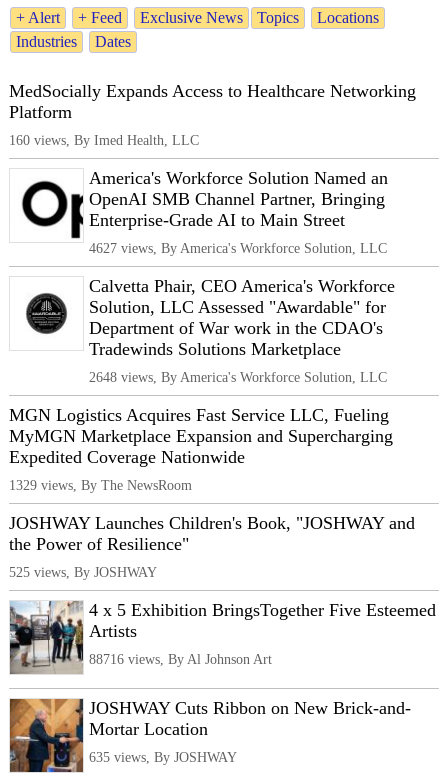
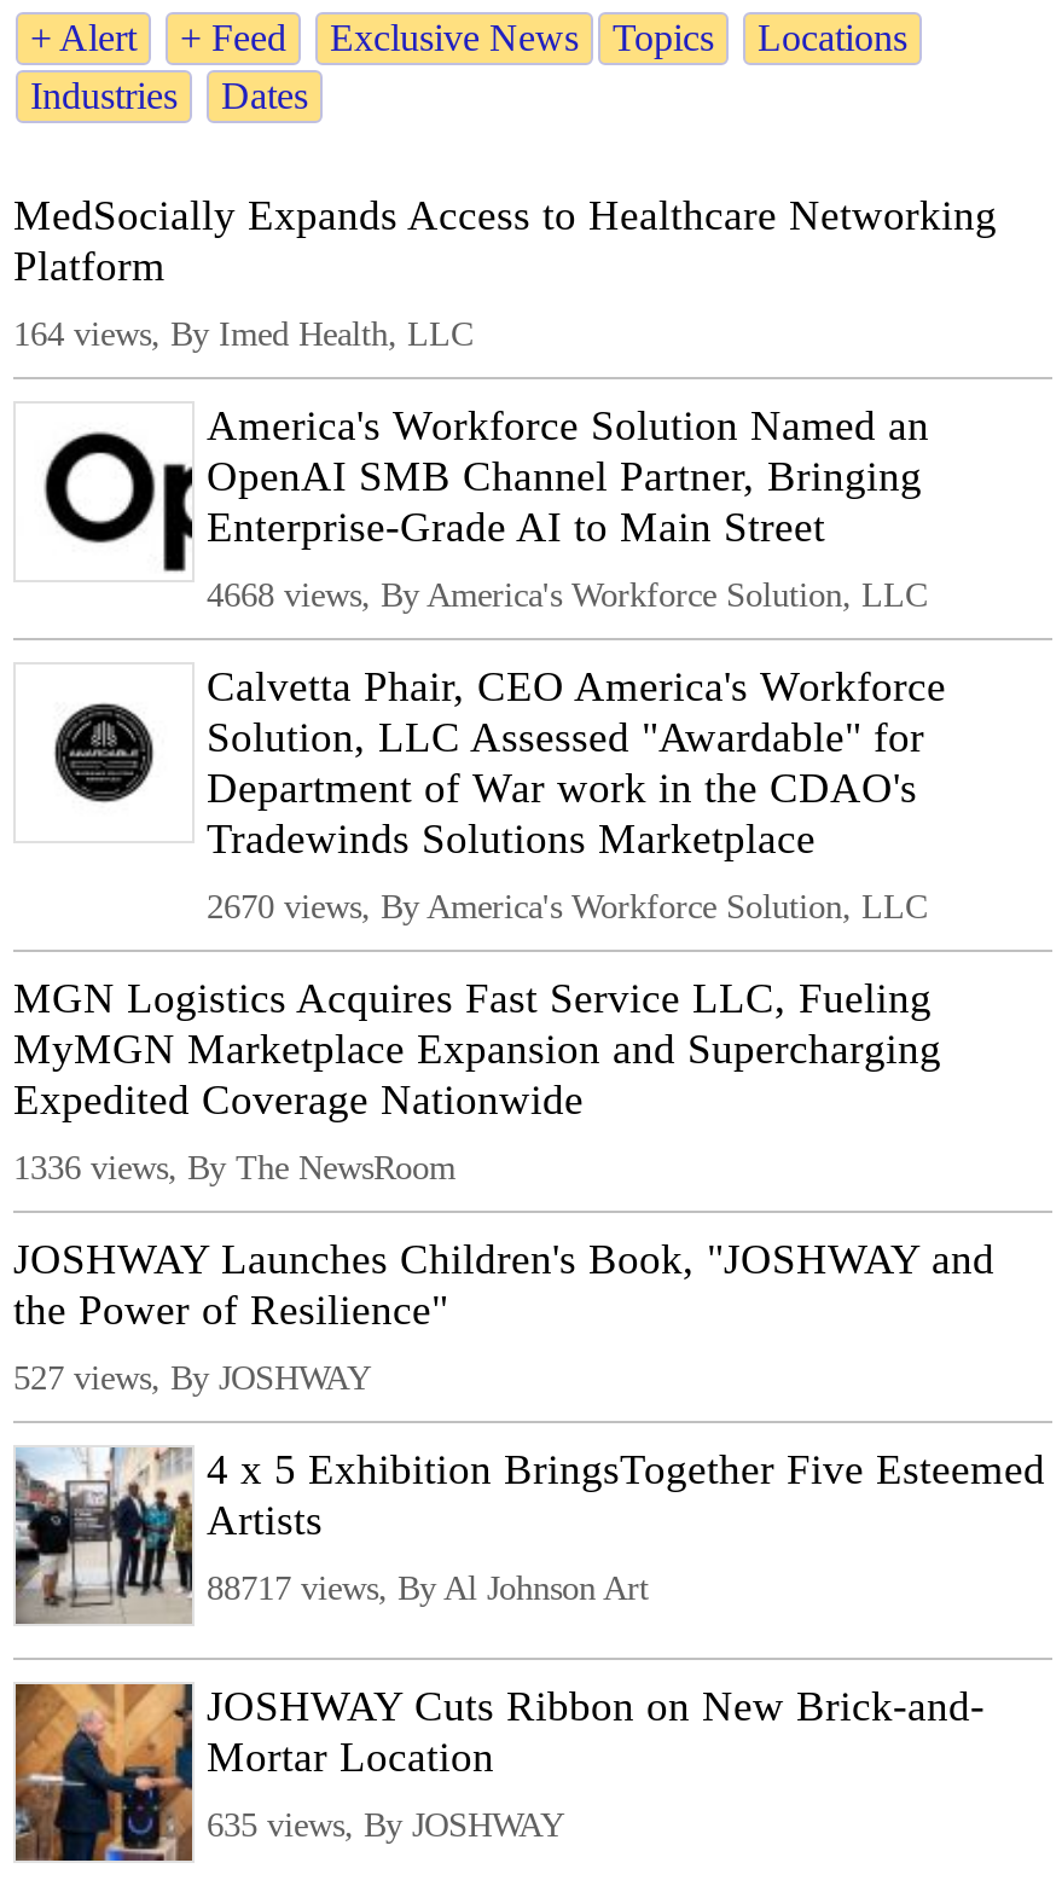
- 160 views, By Imed Health, LLC
+ 164 views, By Imed Health, LLC

- 4627 views, By America's Workforce Solution, LLC
+ 4668 views, By America's Workforce Solution, LLC

- 2648 views, By America's Workforce Solution, LLC
+ 2670 views, By America's Workforce Solution, LLC

- 1329 views, By The NewsRoom
+ 1336 views, By The NewsRoom

- 525 views, By JOSHWAY
+ 527 views, By JOSHWAY

- 88716 views, By Al Johnson Art
+ 88717 views, By Al Johnson Art
